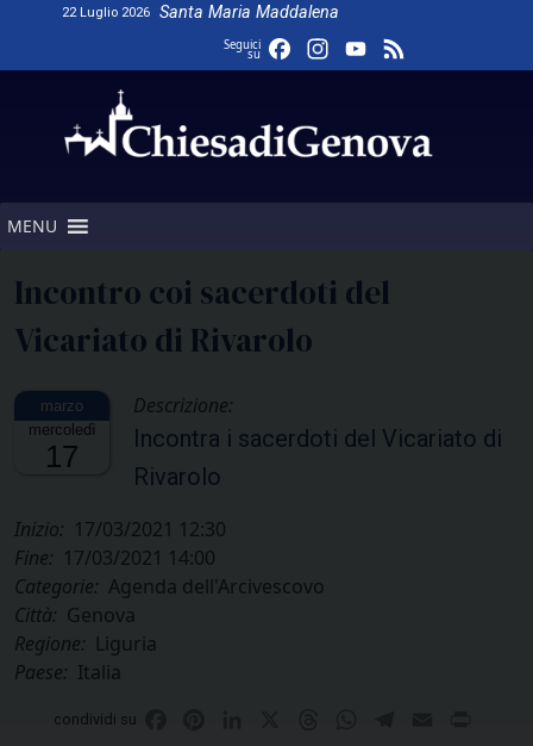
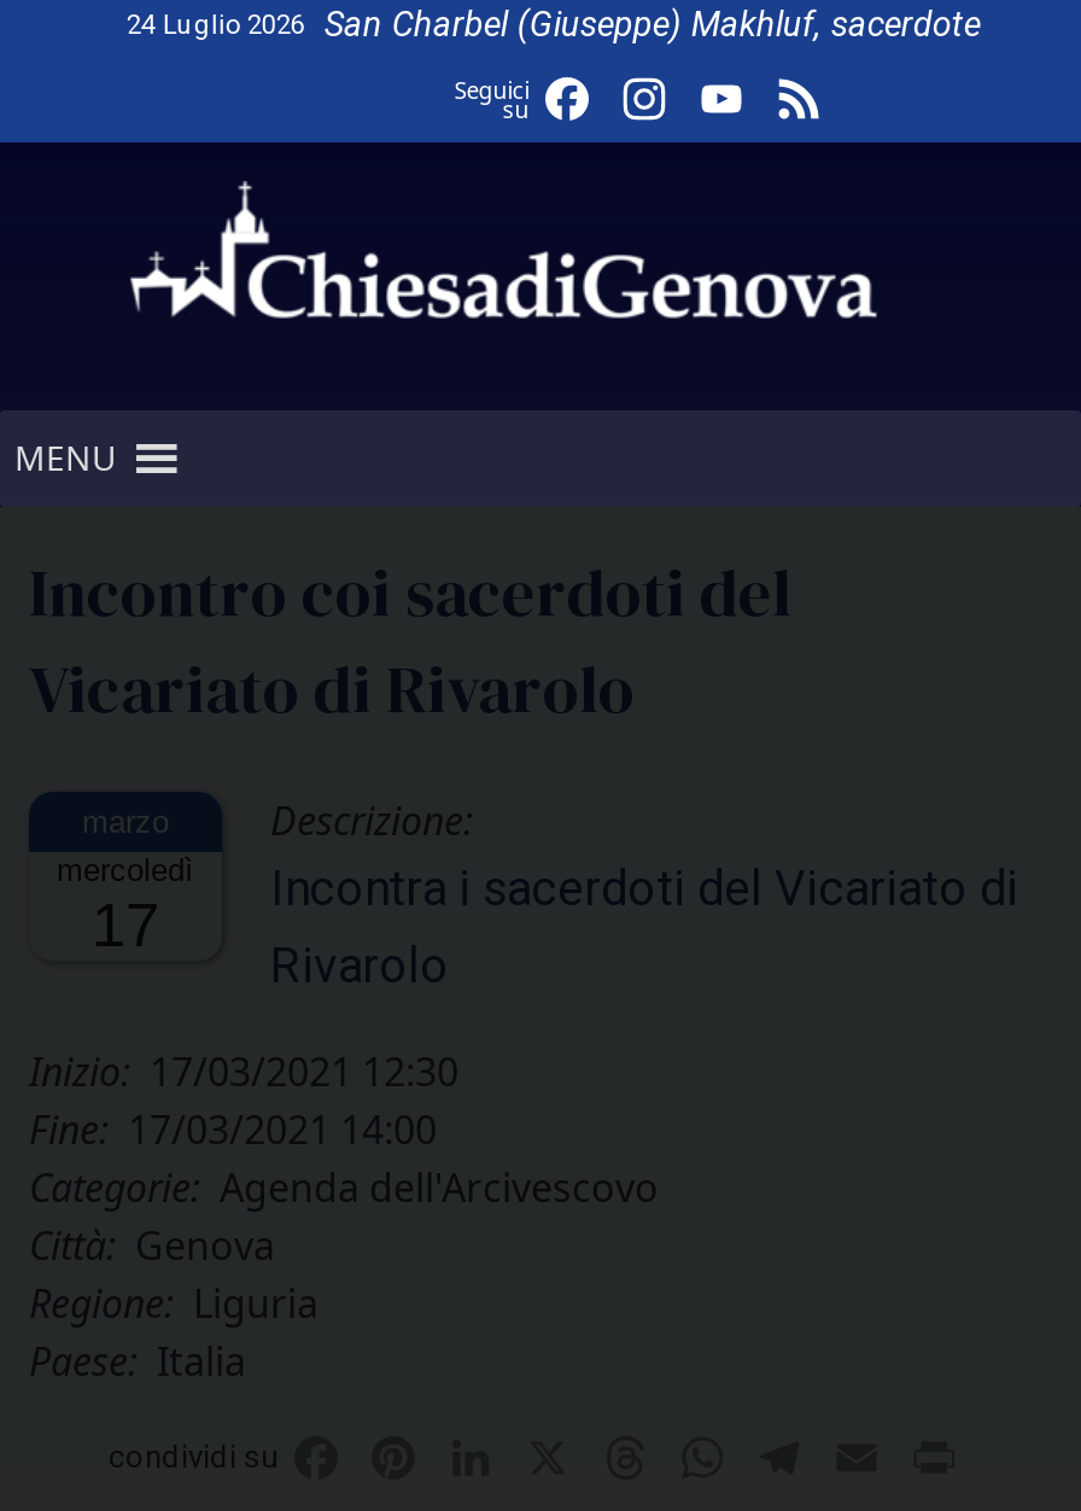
- 22 Luglio 2026
- Santa Maria Maddalena
+ 24 Luglio 2026
+ San Charbel (Giuseppe) Makhluf, sacerdote
